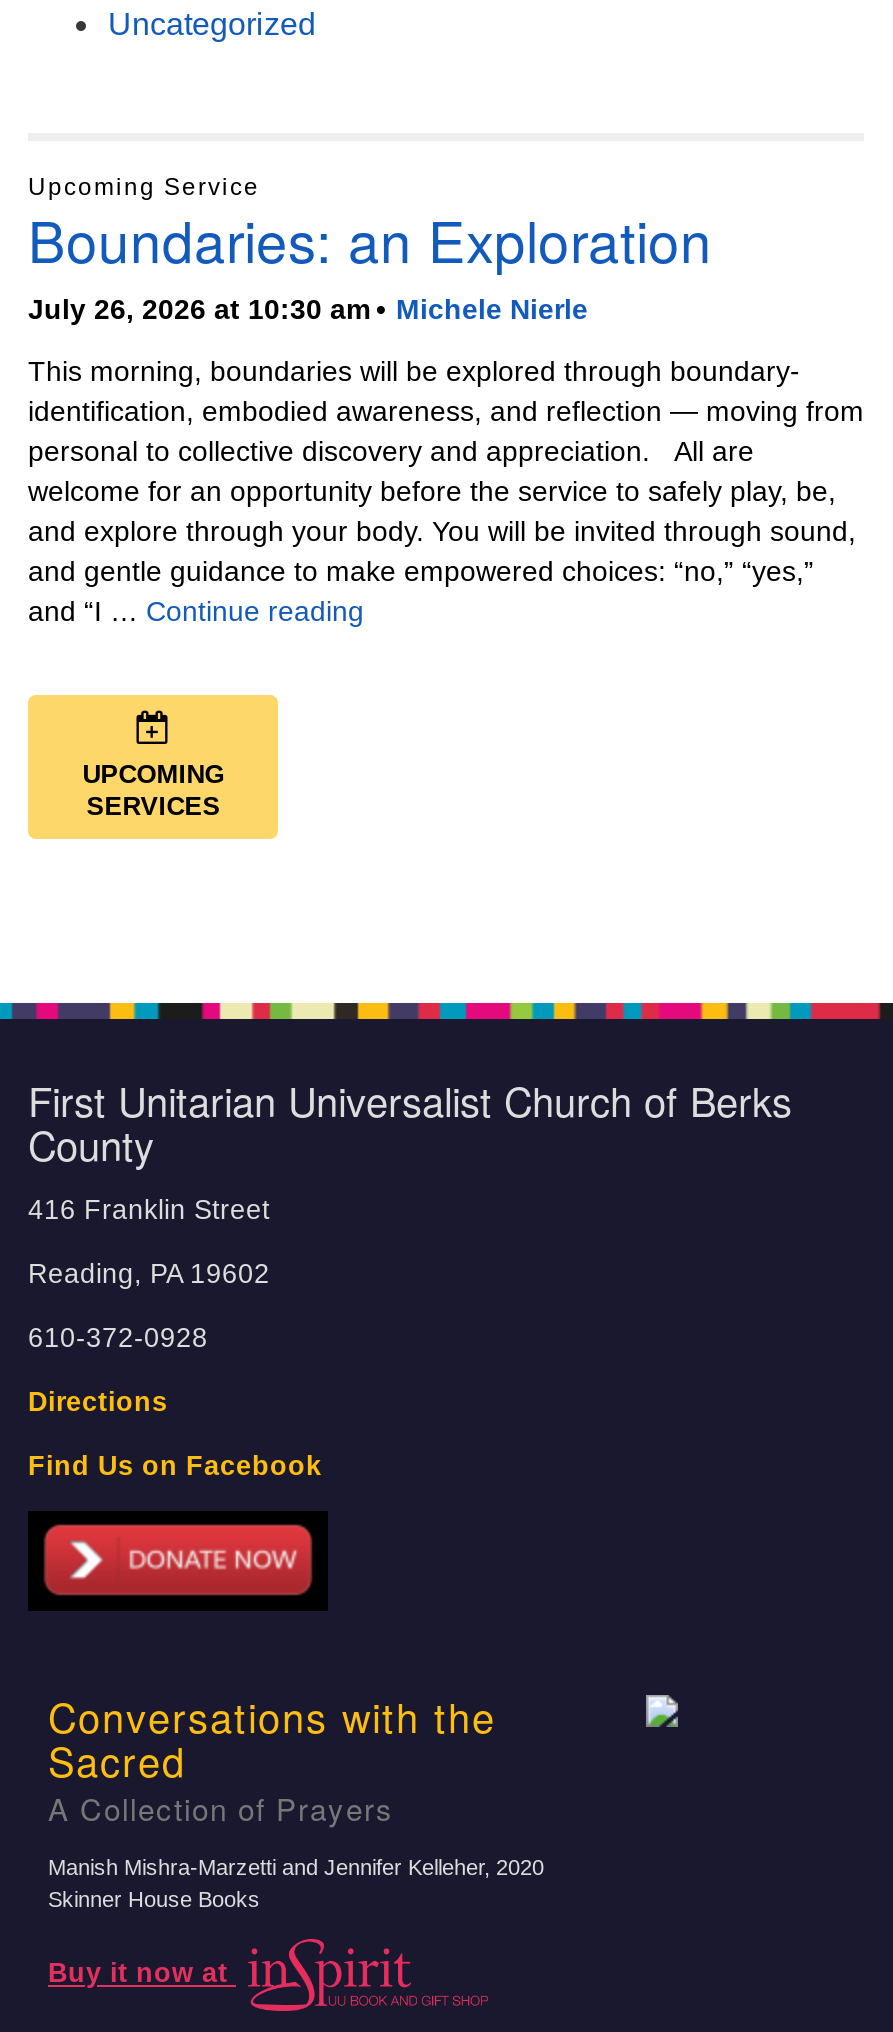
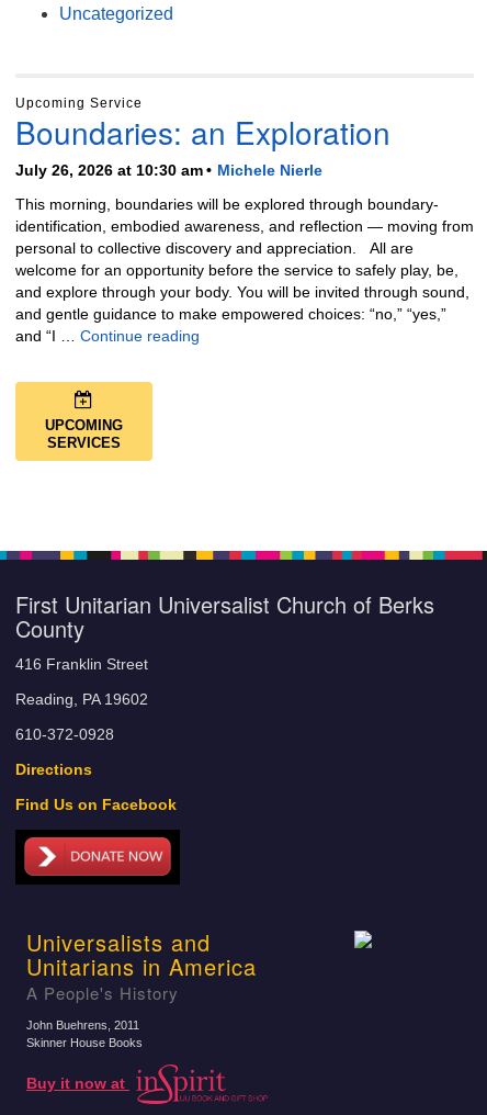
- Conversations with the
- Sacred
- A Collection of Prayers
+ Universalists and
+ Unitarians in America
+ A People's History

- Manish Mishra-Marzetti and Jennifer Kelleher, 2020
+ John Buehrens, 2011
